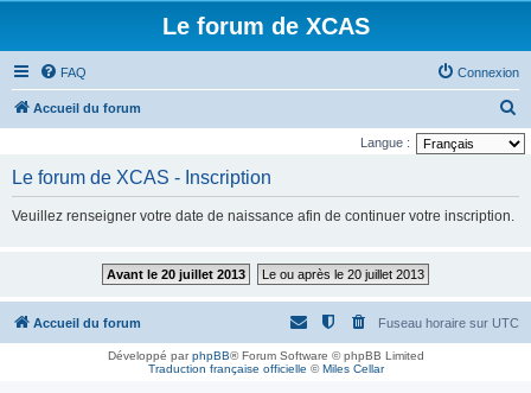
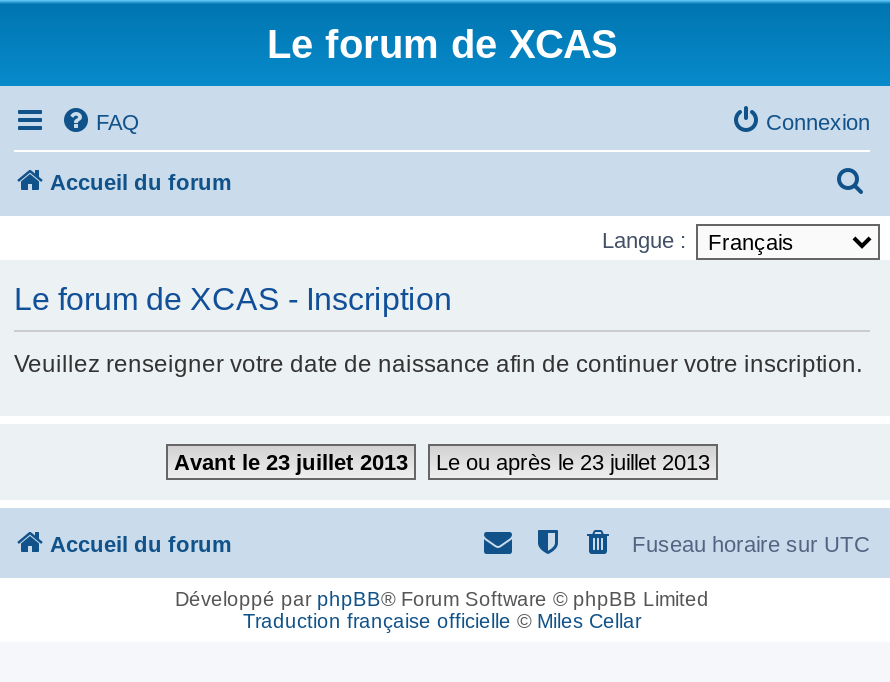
- Avant le 20 juillet 2013
+ Avant le 23 juillet 2013

- Le ou après le 20 juillet 2013
+ Le ou après le 23 juillet 2013
